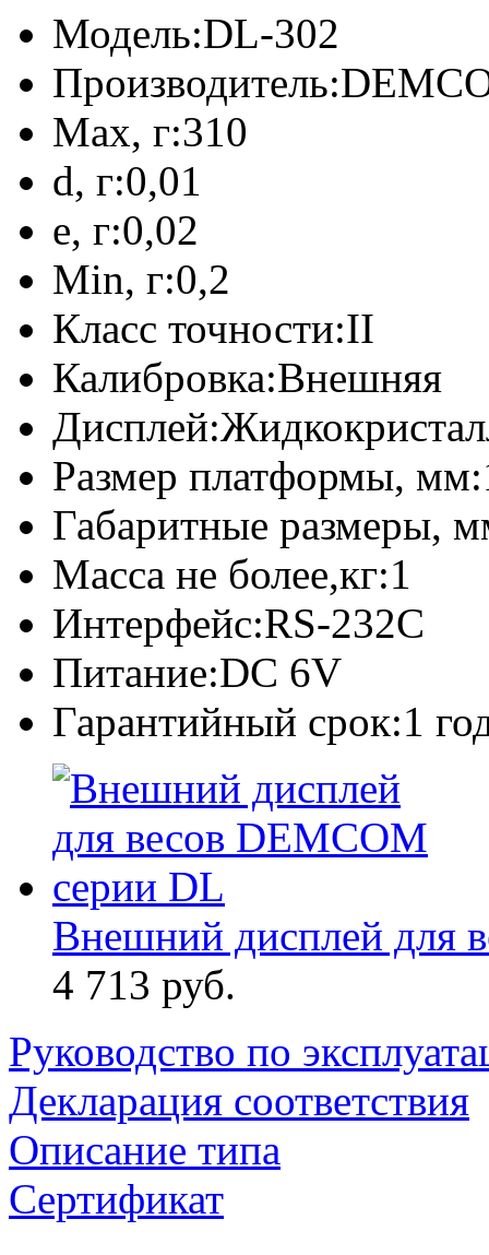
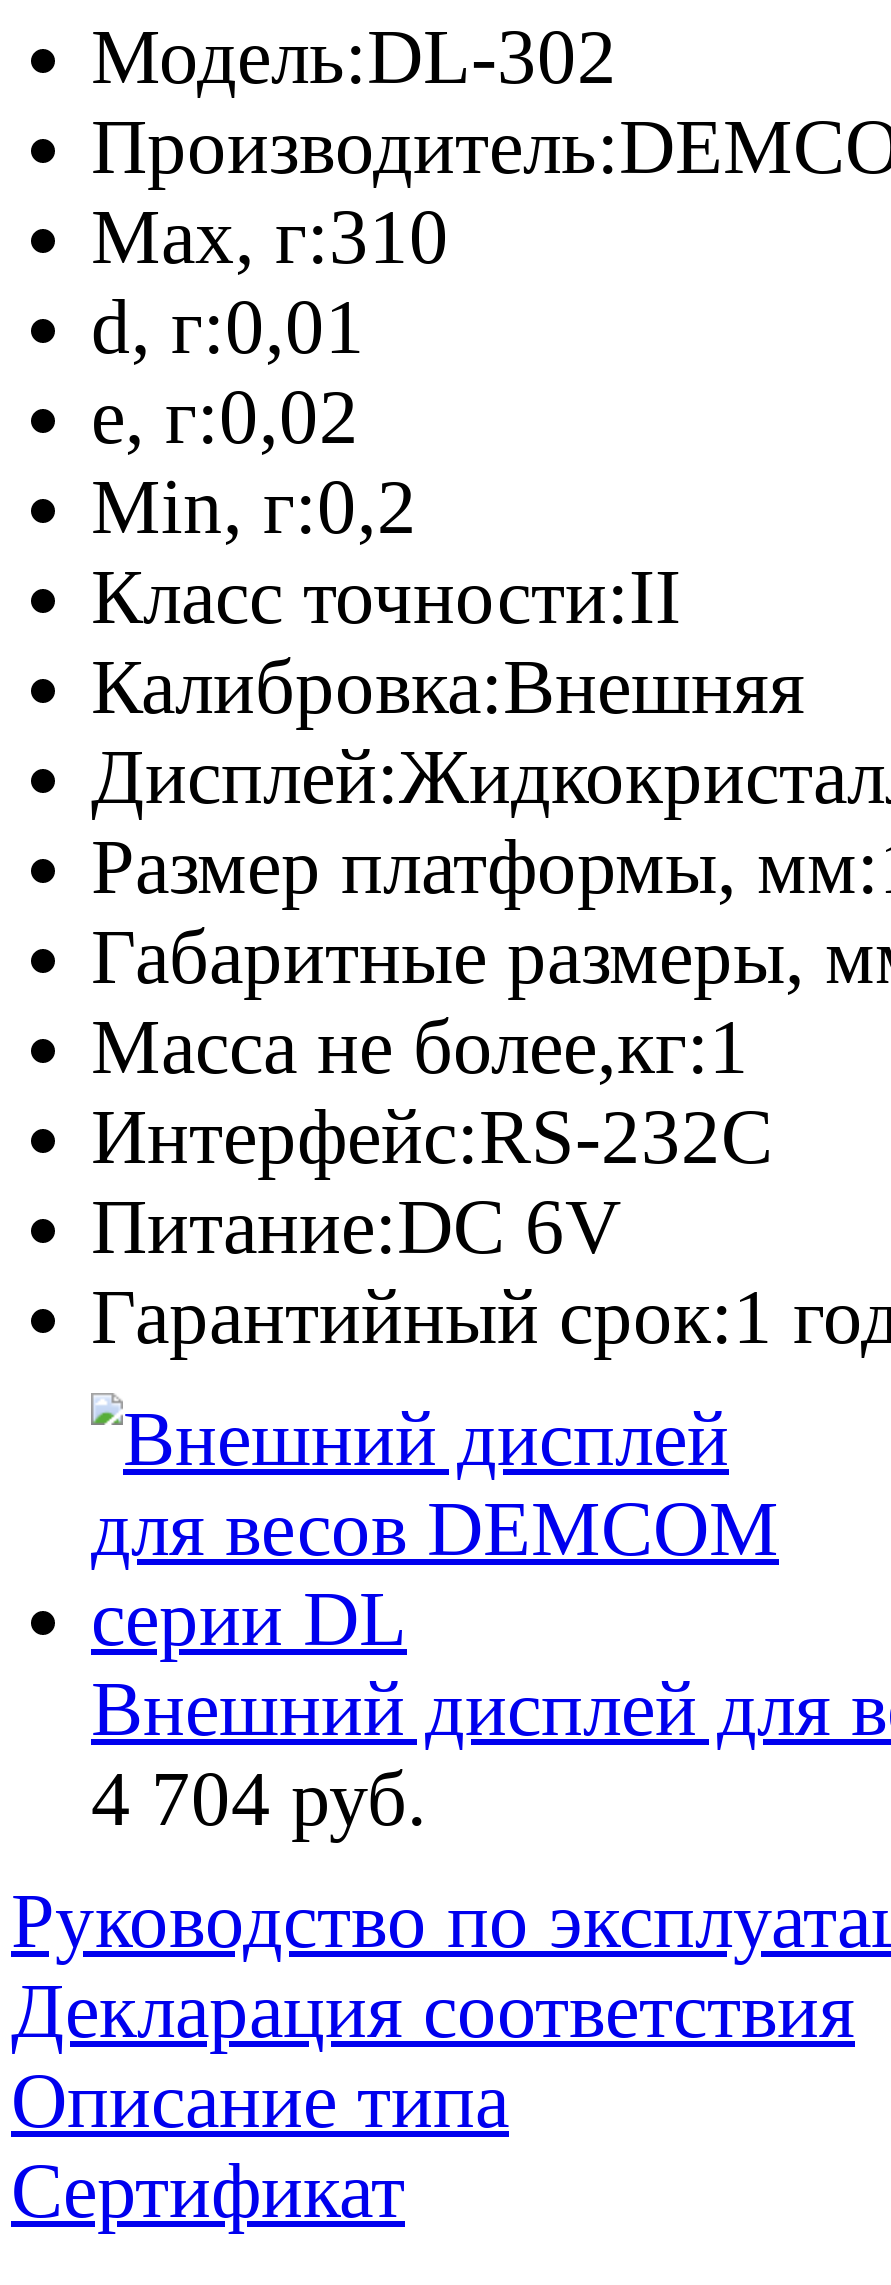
- 4 713 руб.
+ 4 704 руб.
